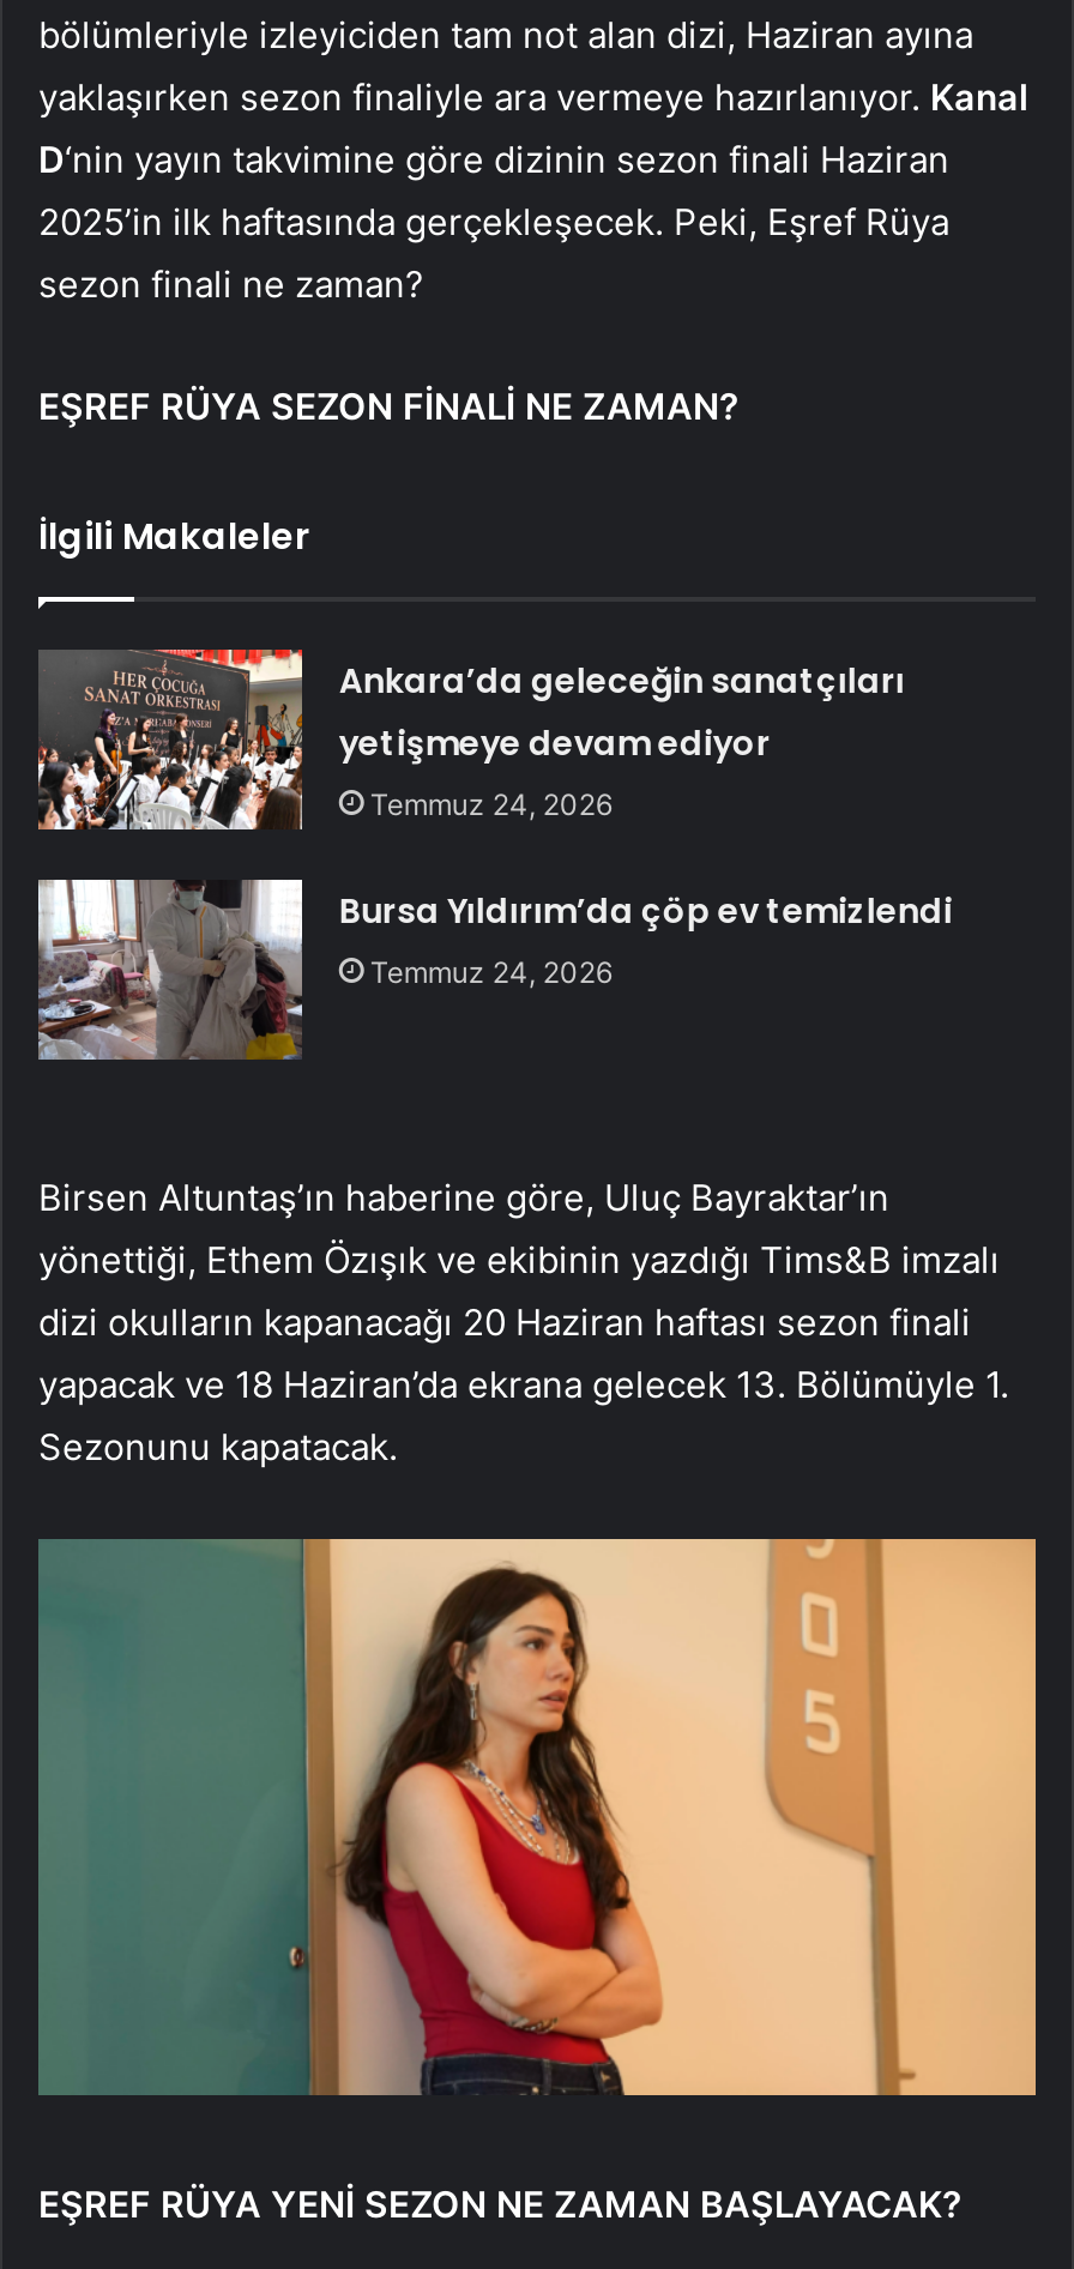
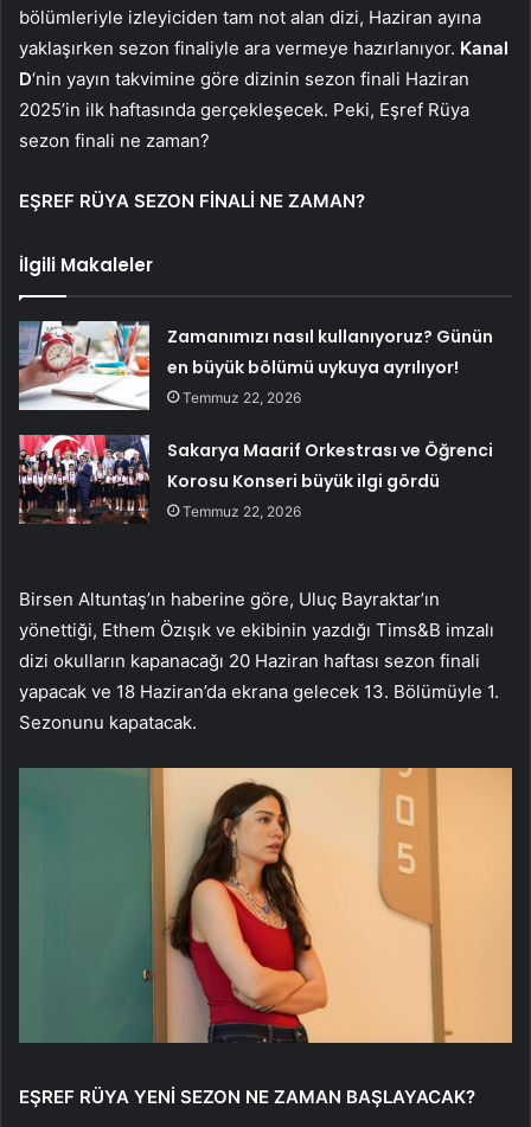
- [image]
- Ankara’da geleceğin sanatçıları
- yetişmeye devam ediyor
- Temmuz 24, 2026
+ [image]
+ Zamanımızı nasıl kullanıyoruz? Günün
+ en büyük bölümü uykuya ayrılıyor!
+ Temmuz 22, 2026

- [image]
- Bursa Yıldırım’da çöp ev temizlendi
- Temmuz 24, 2026
+ [image]
+ Sakarya Maarif Orkestrası ve Öğrenci
+ Korosu Konseri büyük ilgi gördü
+ Temmuz 22, 2026
